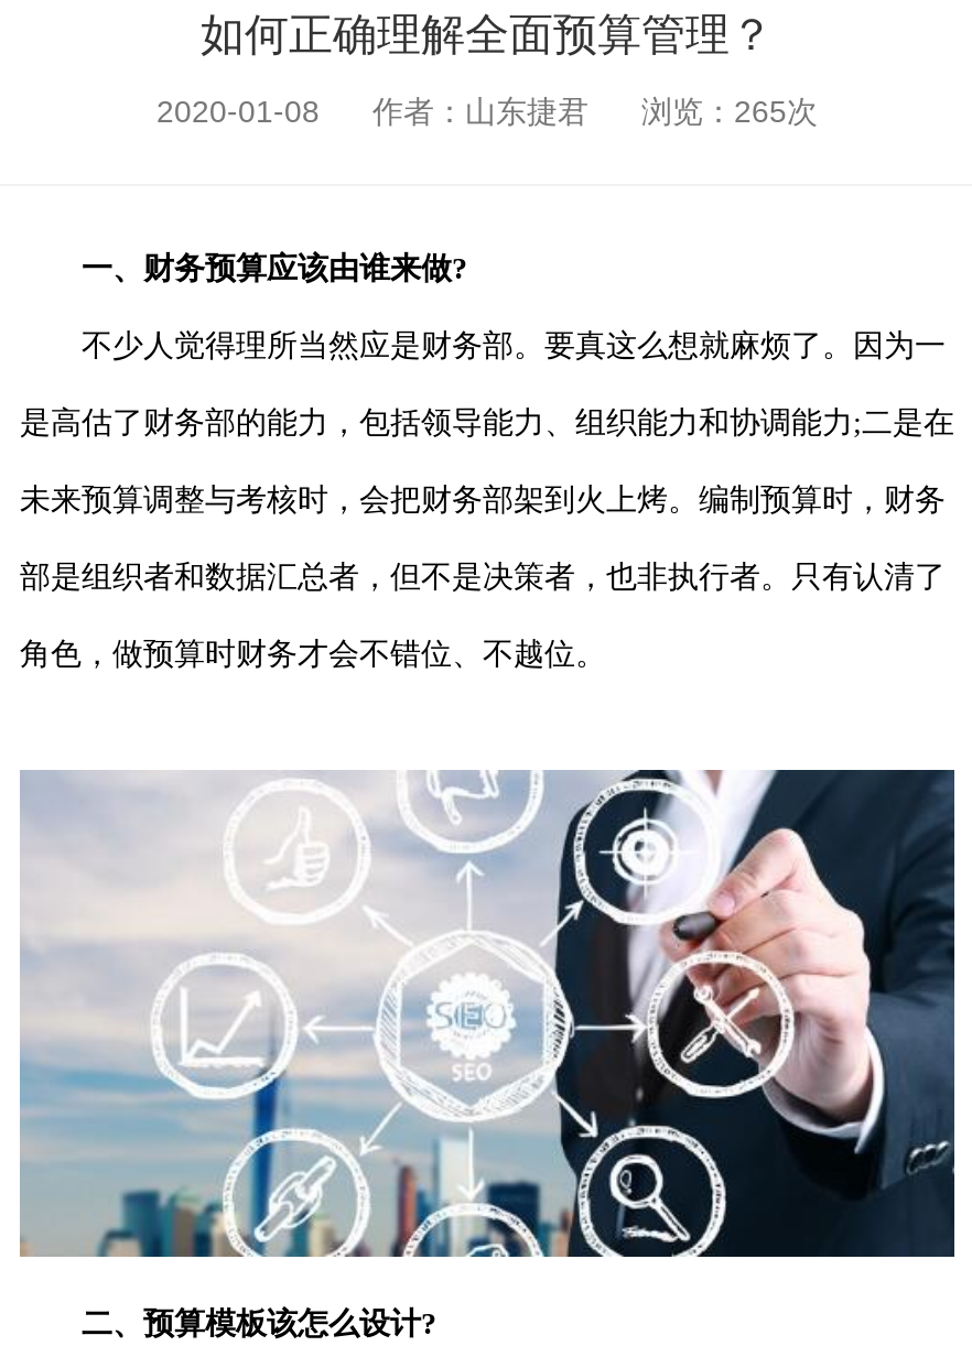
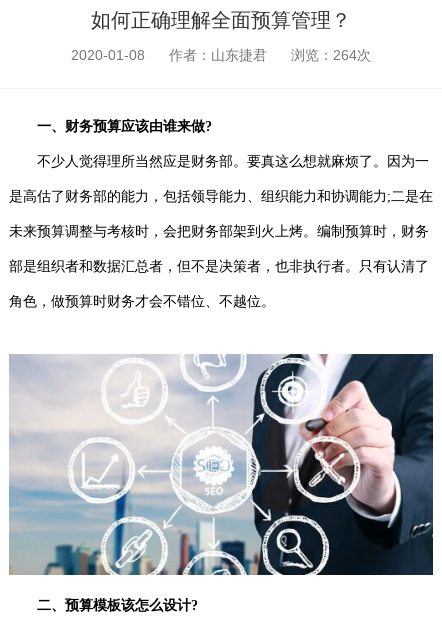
- 2020-01-08 作者：山东捷君 浏览：265次
+ 2020-01-08 作者：山东捷君 浏览：264次
